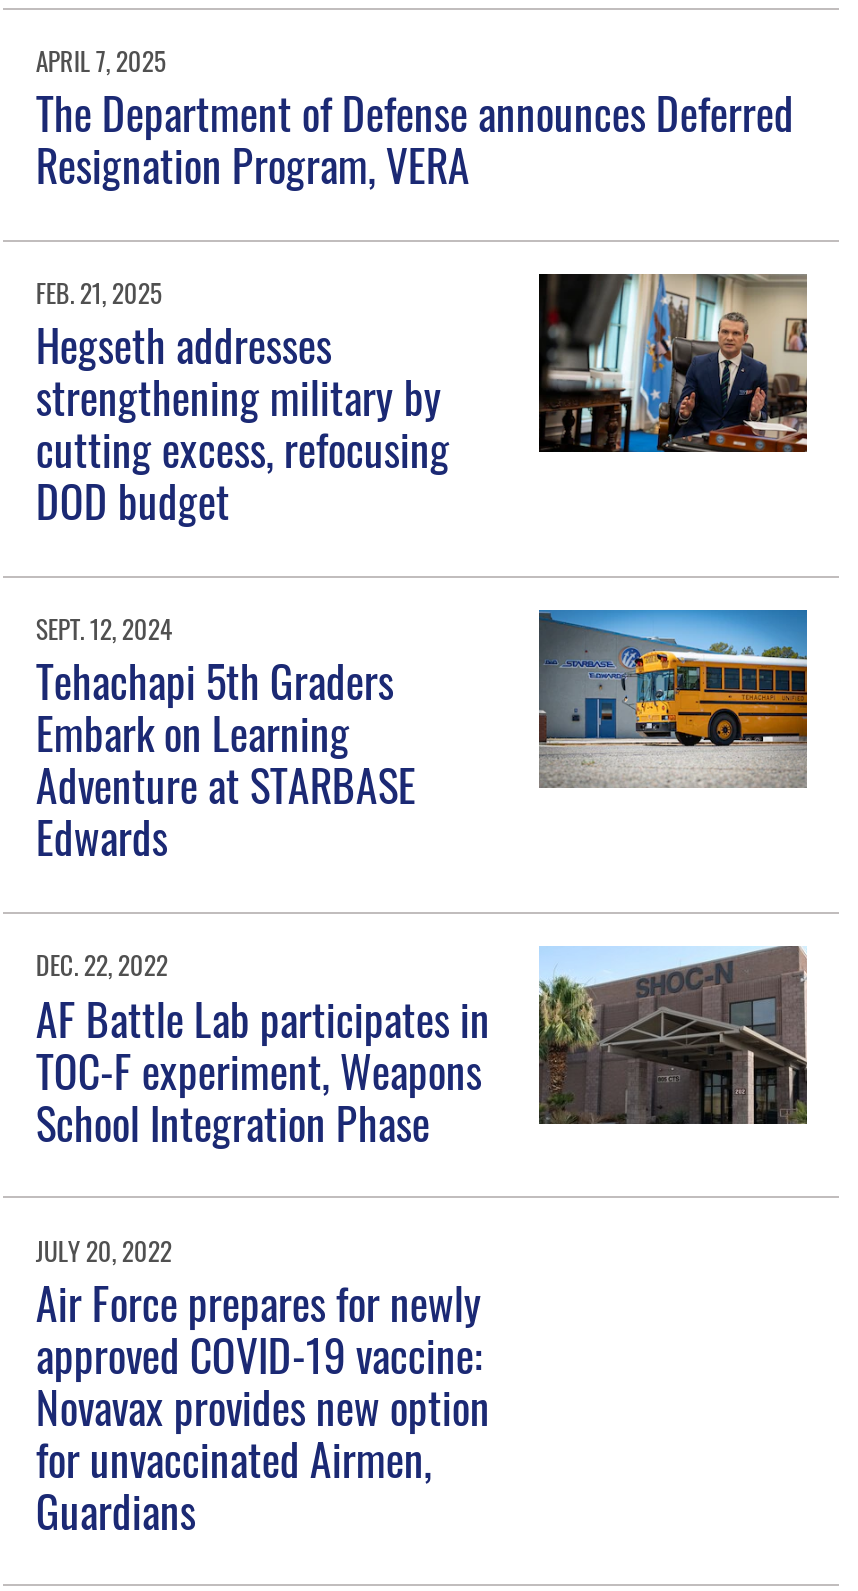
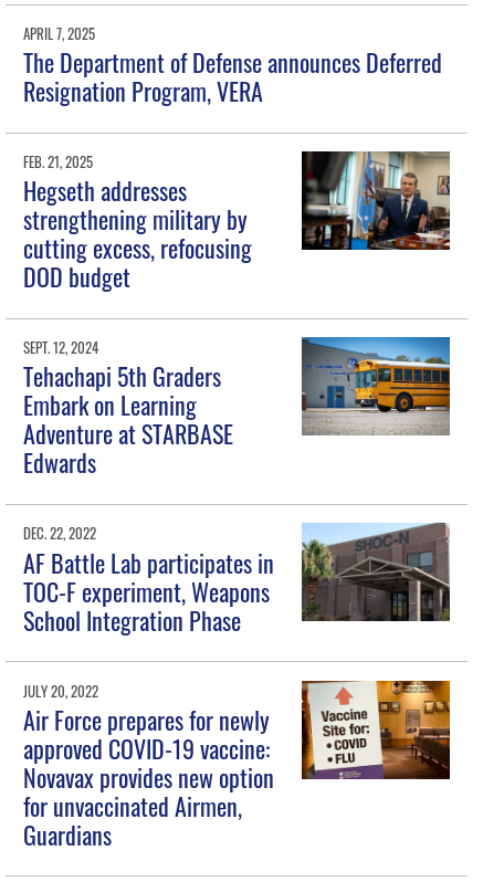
+ [image]
